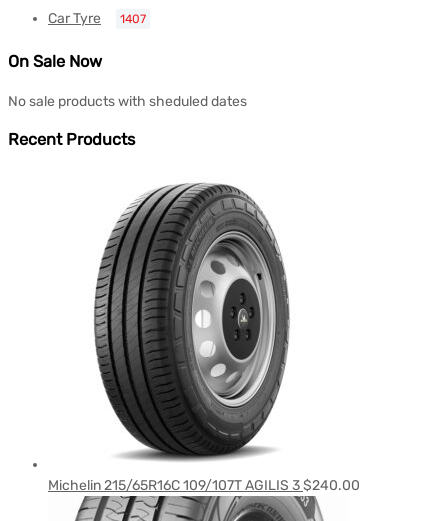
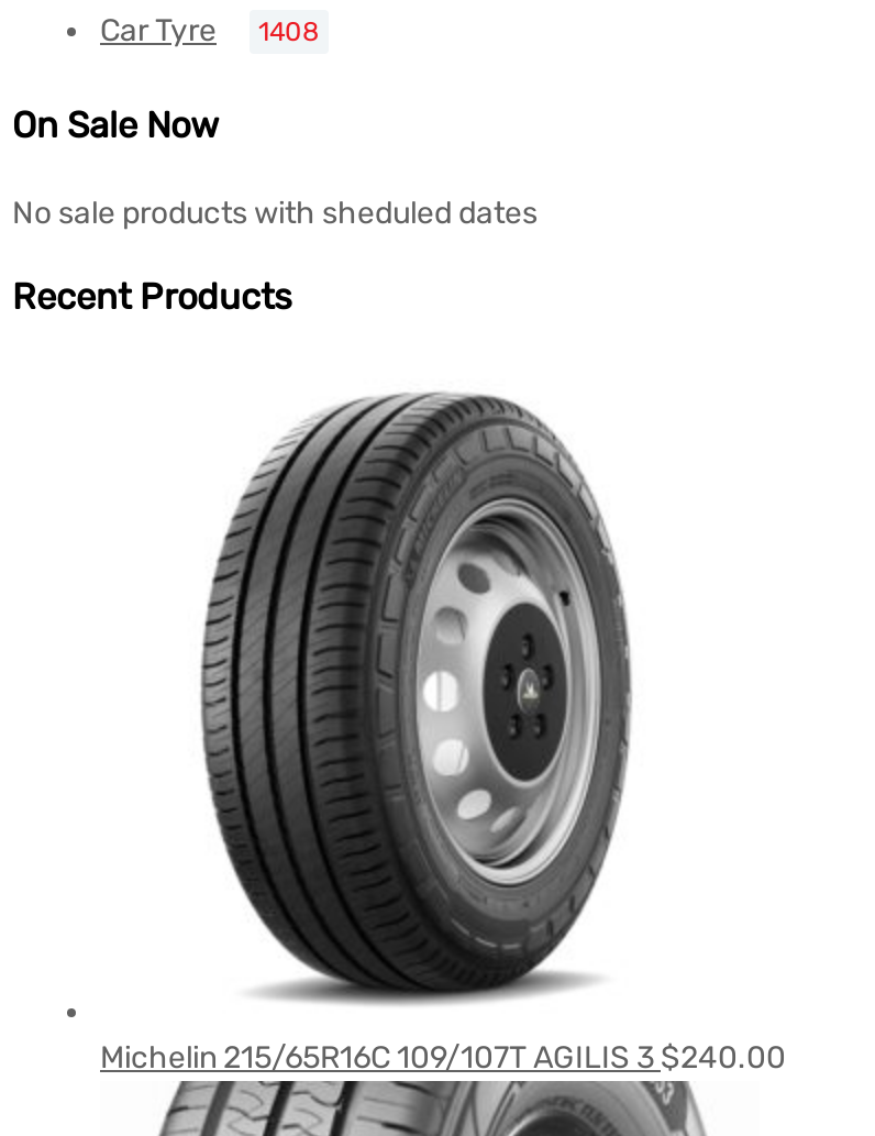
- Car Tyre 1407
+ Car Tyre 1408
